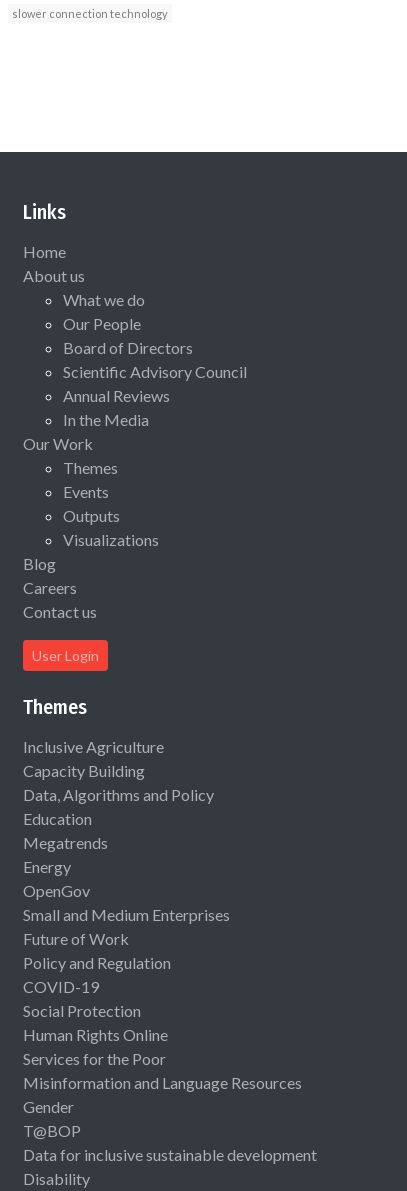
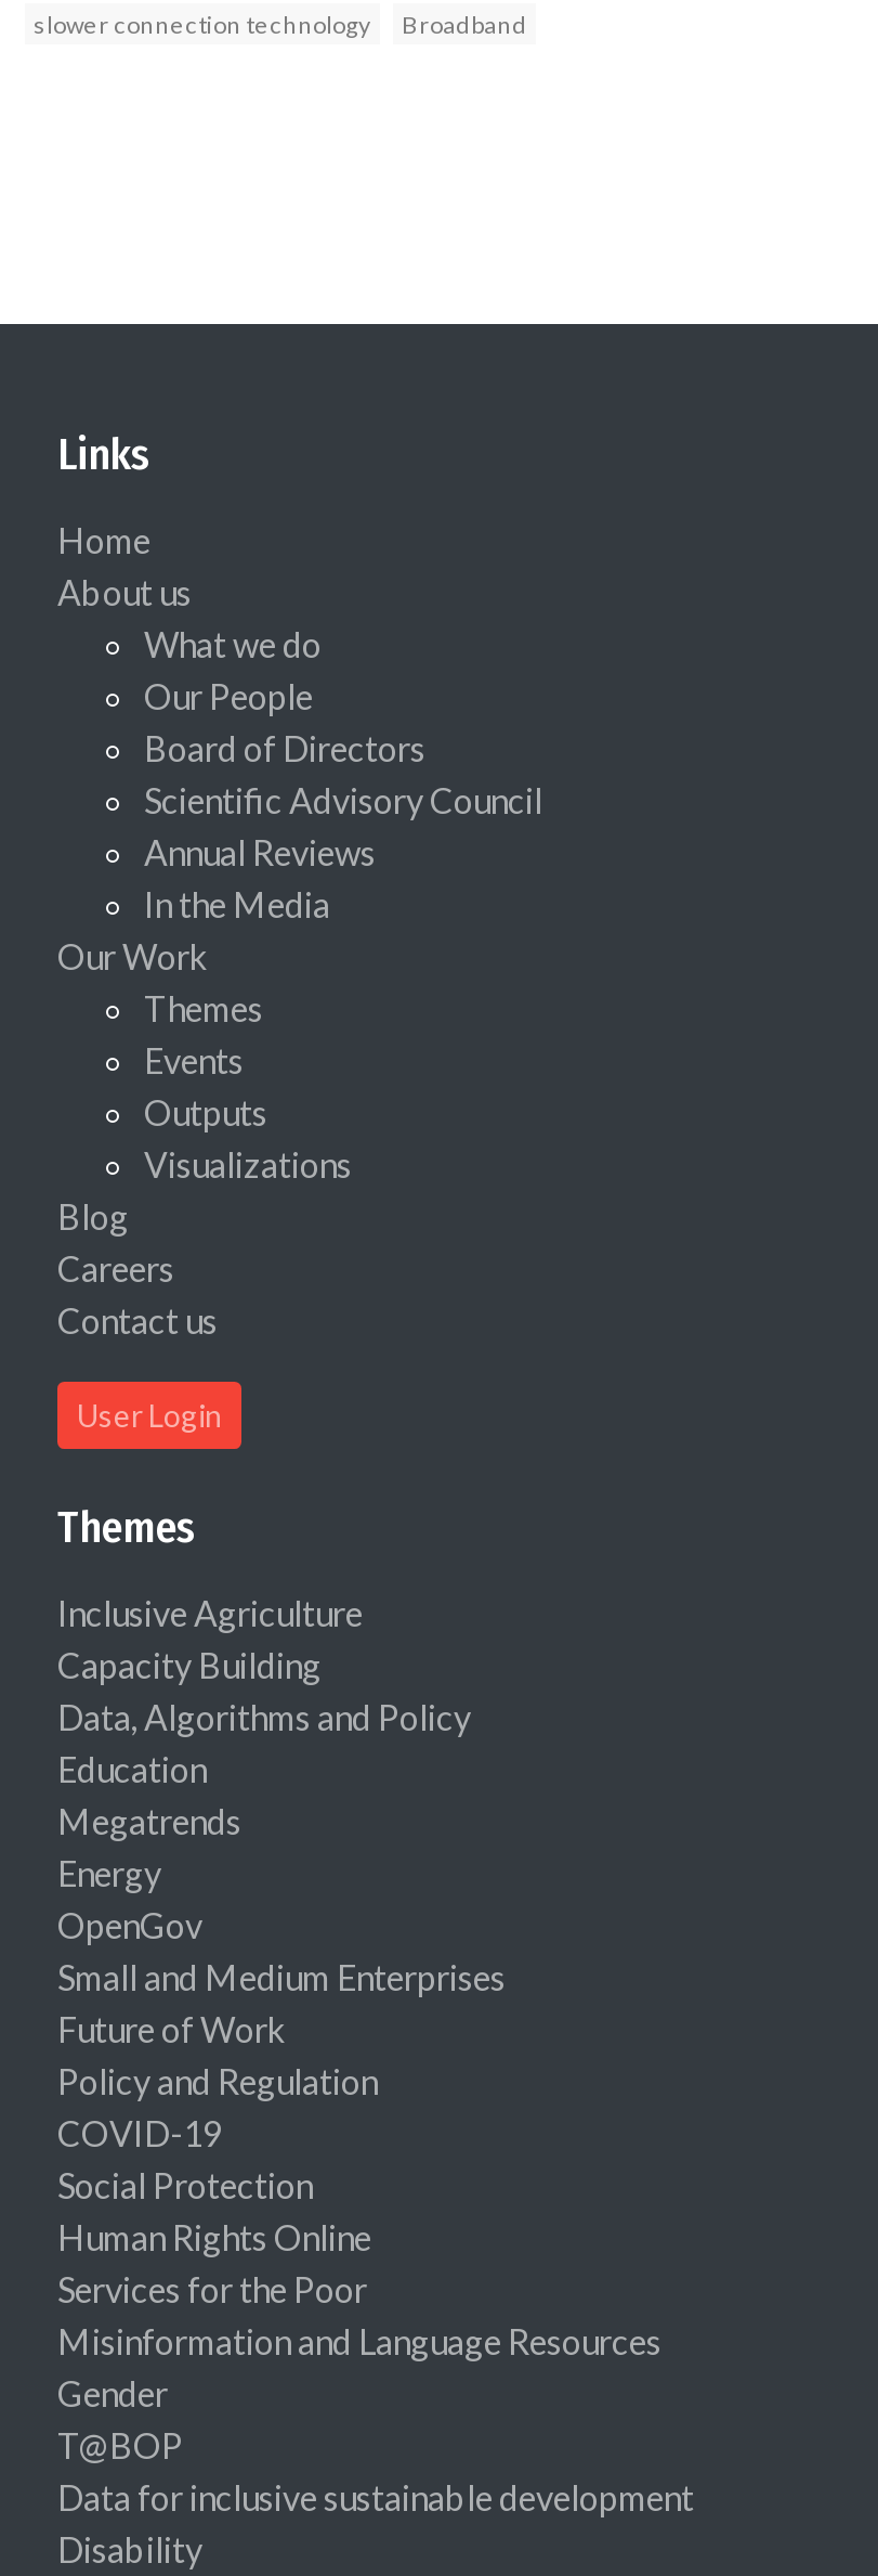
+ Broadband
